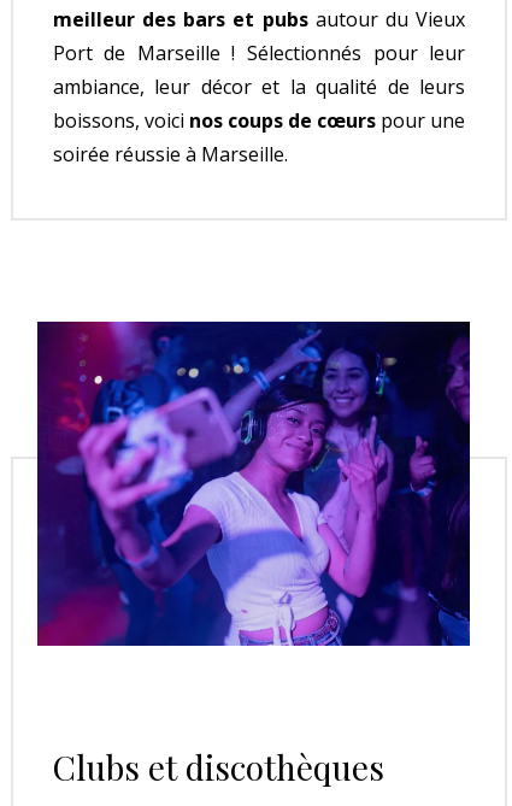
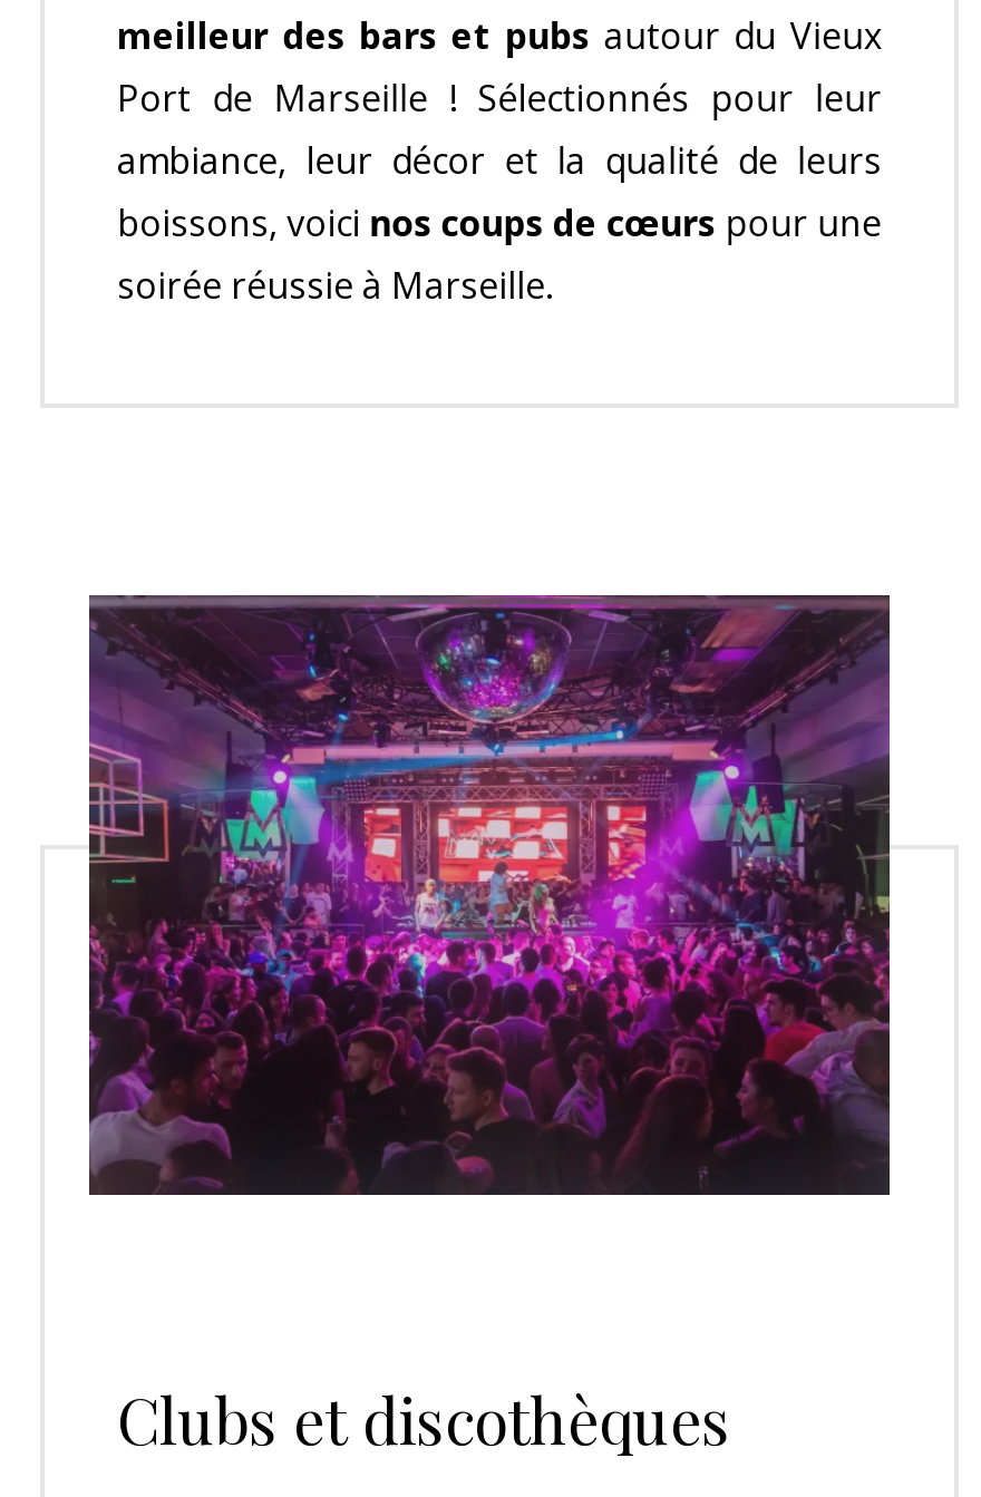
- [image]
+ [image]
